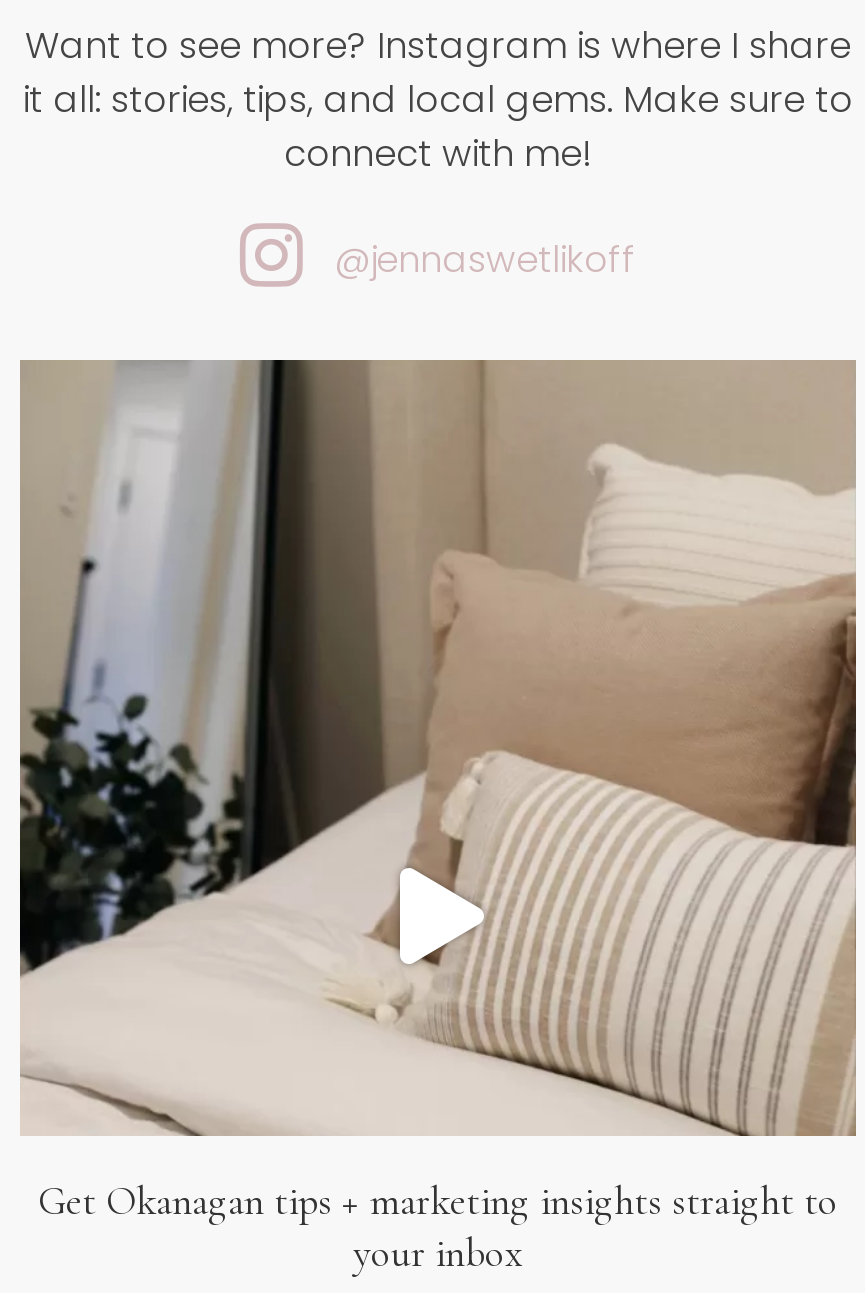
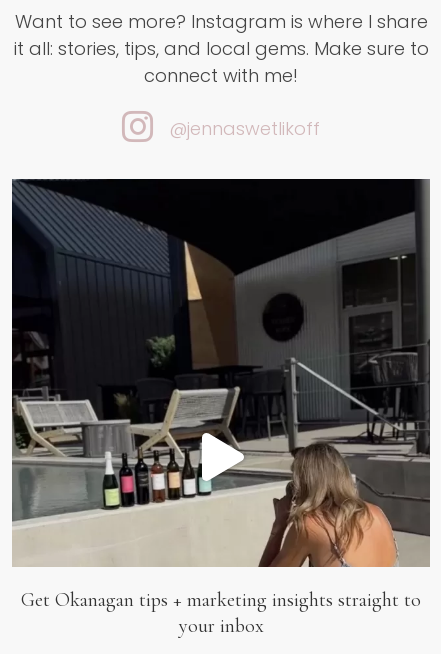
- [image]
+ [image]
